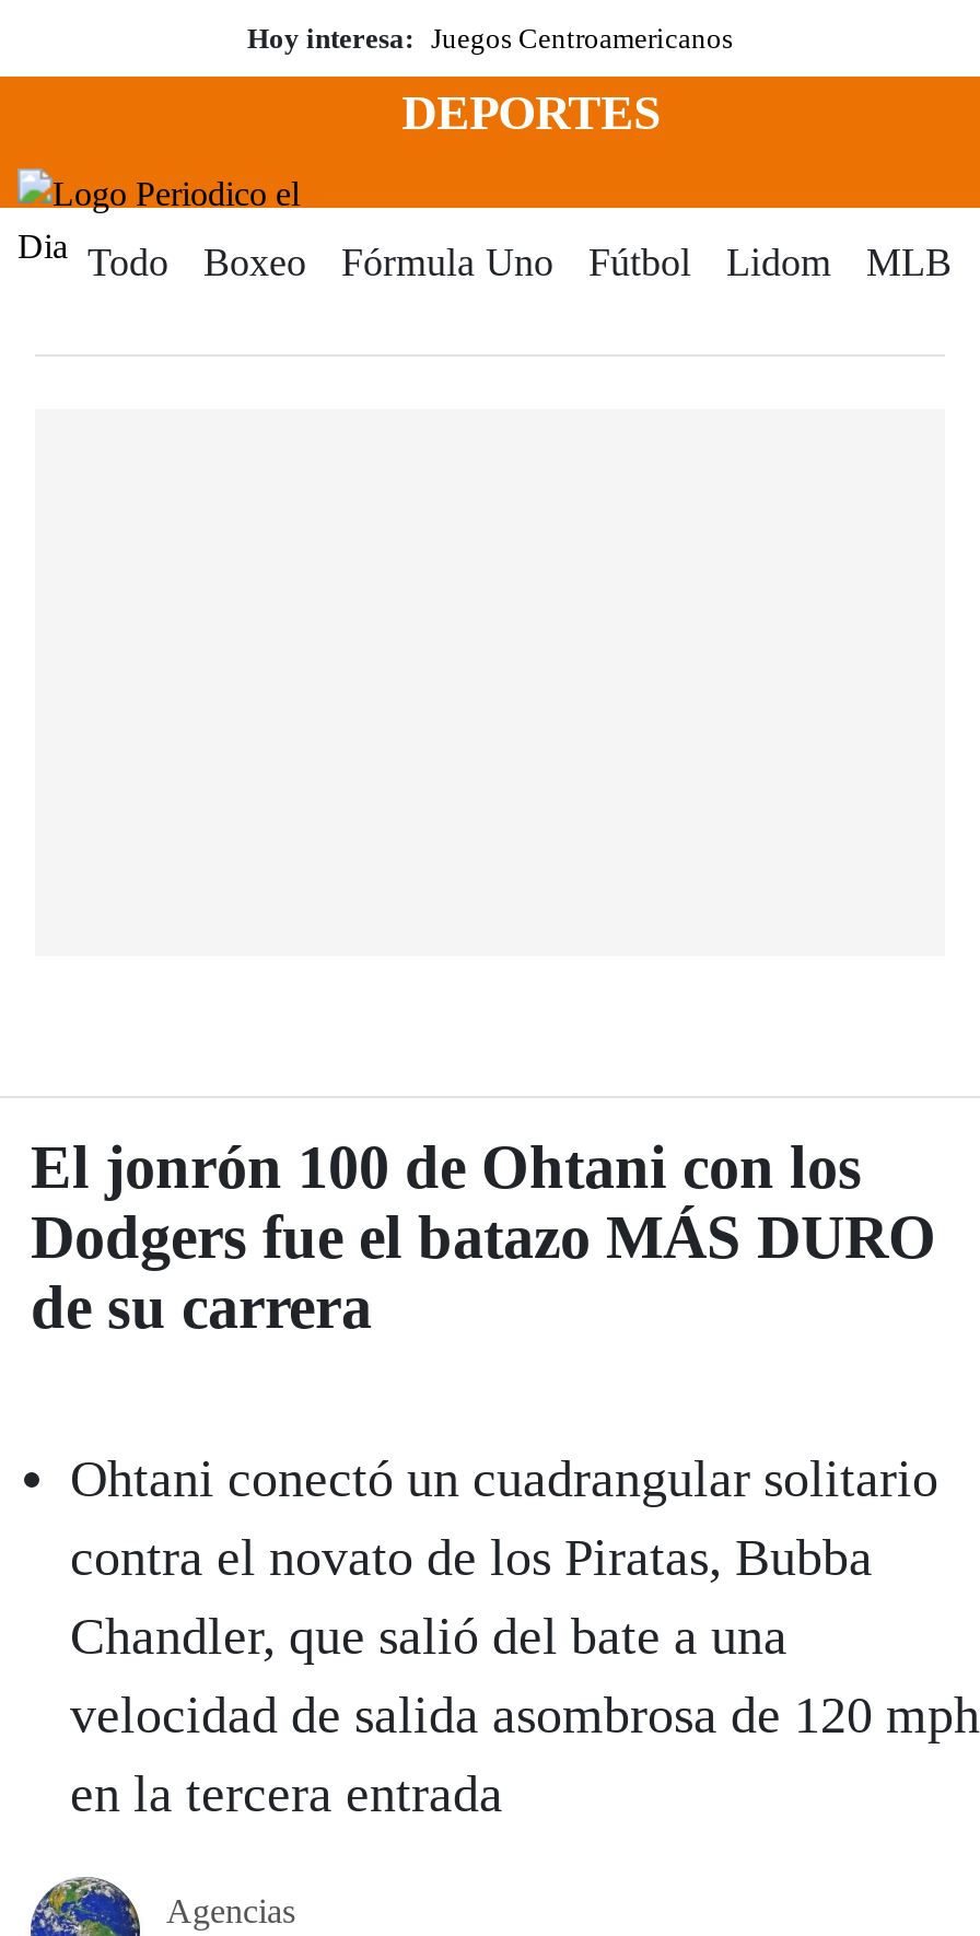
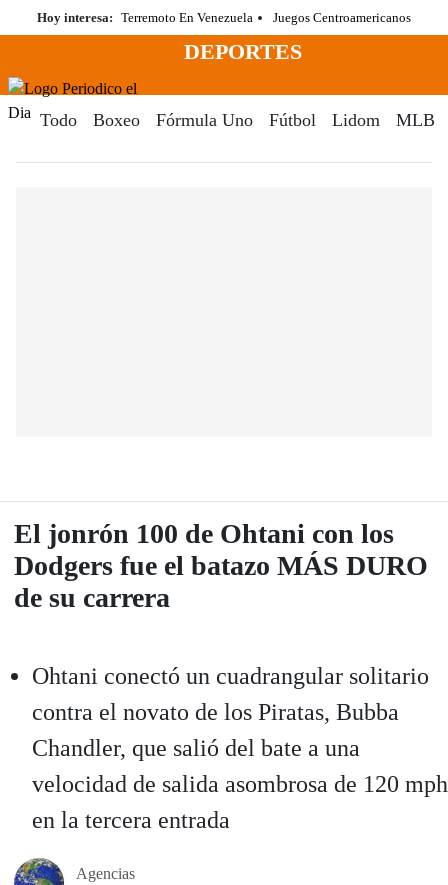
- Hoy interesa: Juegos Centroamericanos
+ Hoy interesa: Terremoto En Venezuela
+ Juegos Centroamericanos
